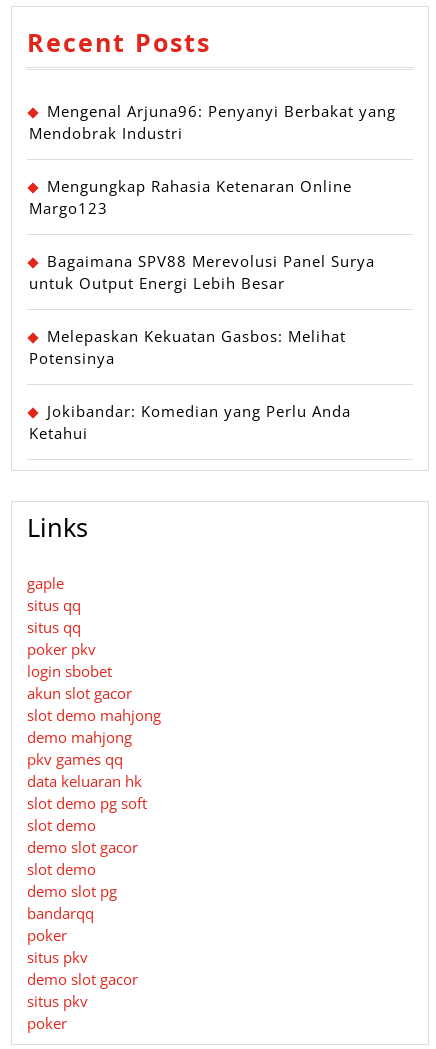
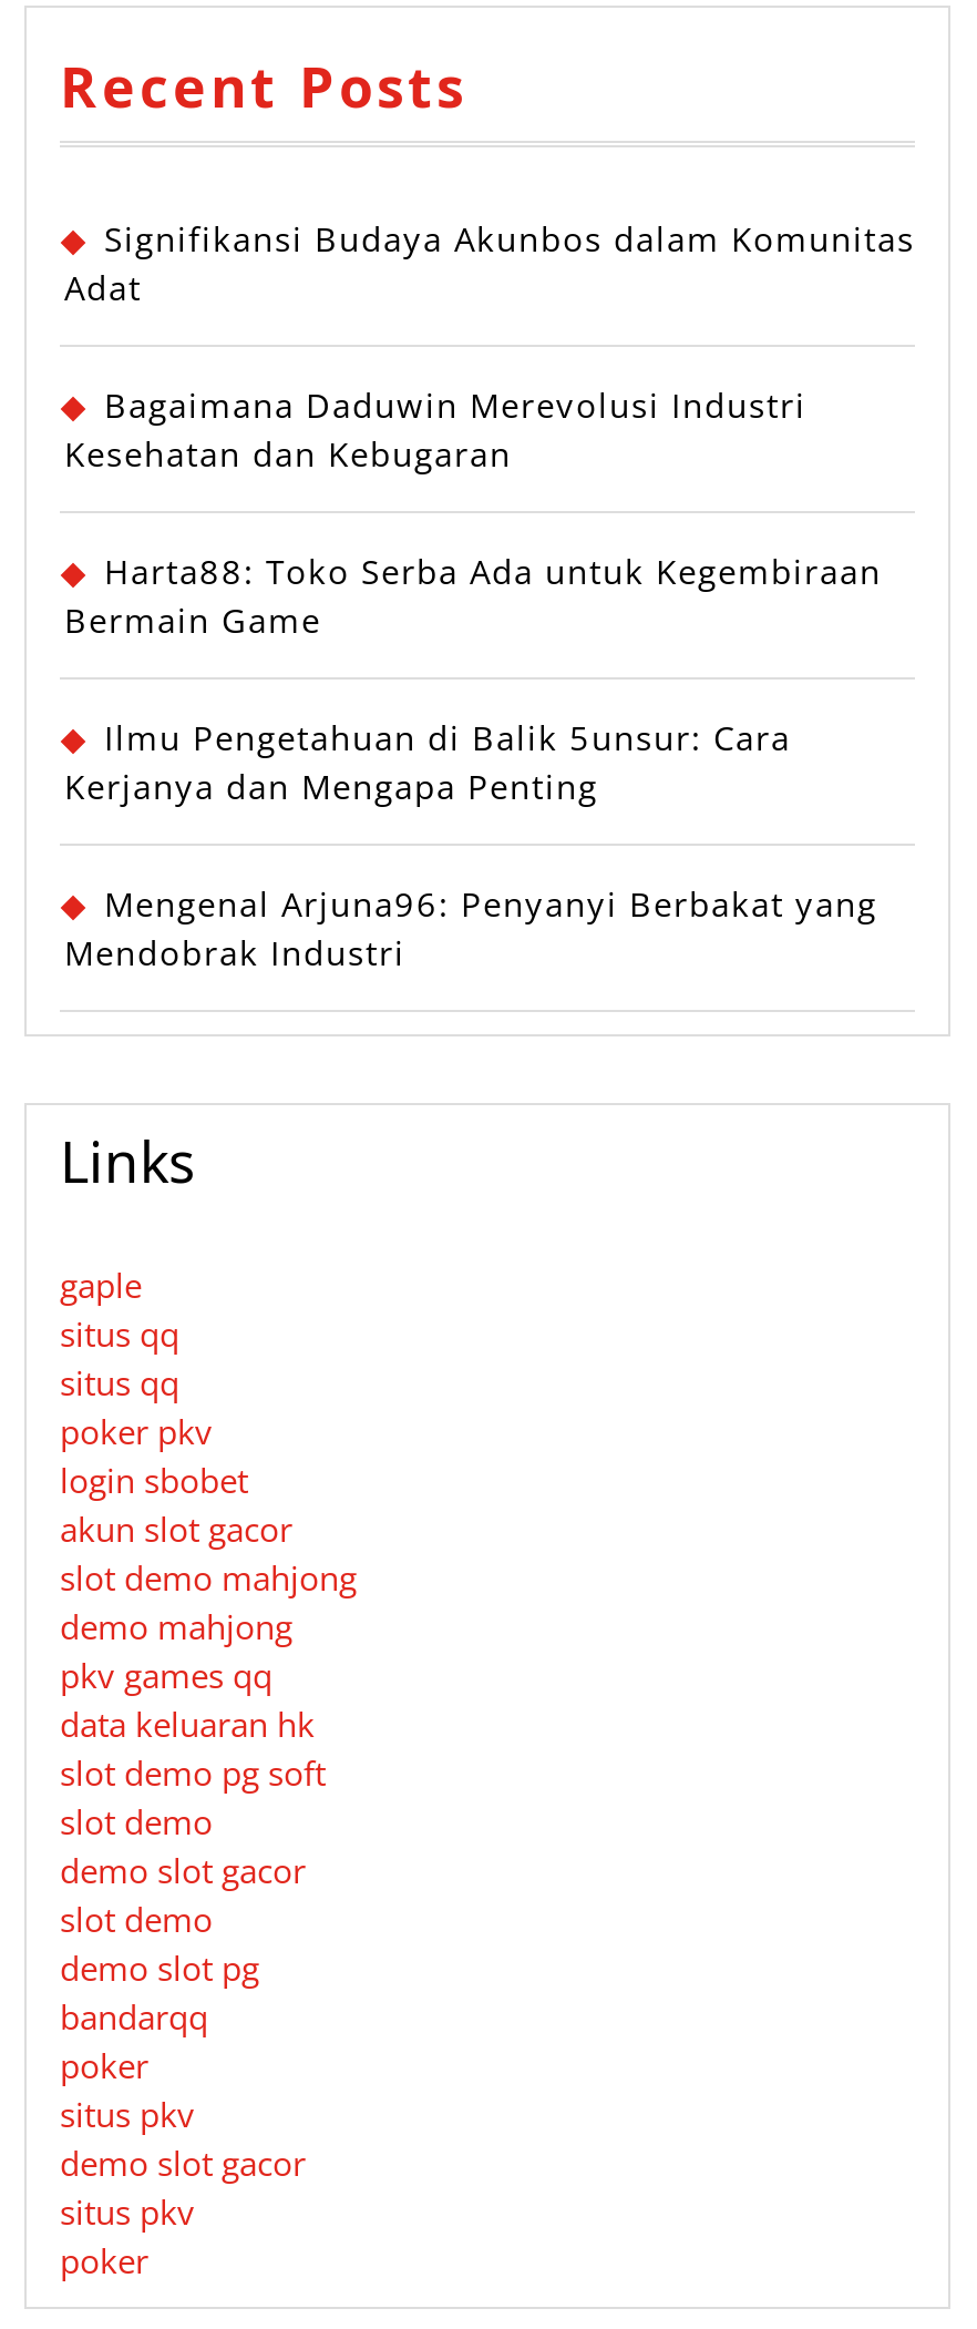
+ Signifikansi Budaya Akunbos dalam Komunitas
+ Adat
+ Bagaimana Daduwin Merevolusi Industri
+ Kesehatan dan Kebugaran
+ Harta88: Toko Serba Ada untuk Kegembiraan
+ Bermain Game
+ Ilmu Pengetahuan di Balik 5unsur: Cara
+ Kerjanya dan Mengapa Penting

moved down: Mengenal Arjuna96: Penyanyi Berbakat yang | Mendobrak Industri

- Mengungkap Rahasia Ketenaran Online
- Margo123
- Bagaimana SPV88 Merevolusi Panel Surya
- untuk Output Energi Lebih Besar
- Melepaskan Kekuatan Gasbos: Melihat
- Potensinya
- Jokibandar: Komedian yang Perlu Anda
- Ketahui
